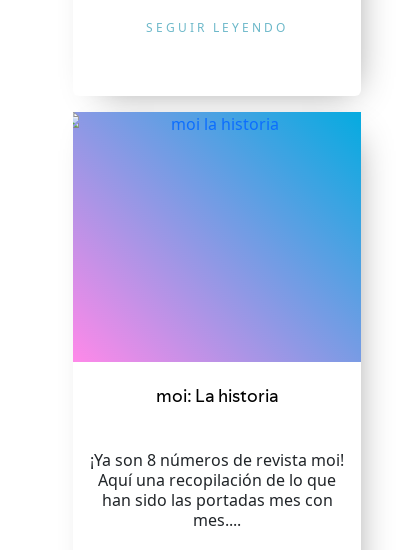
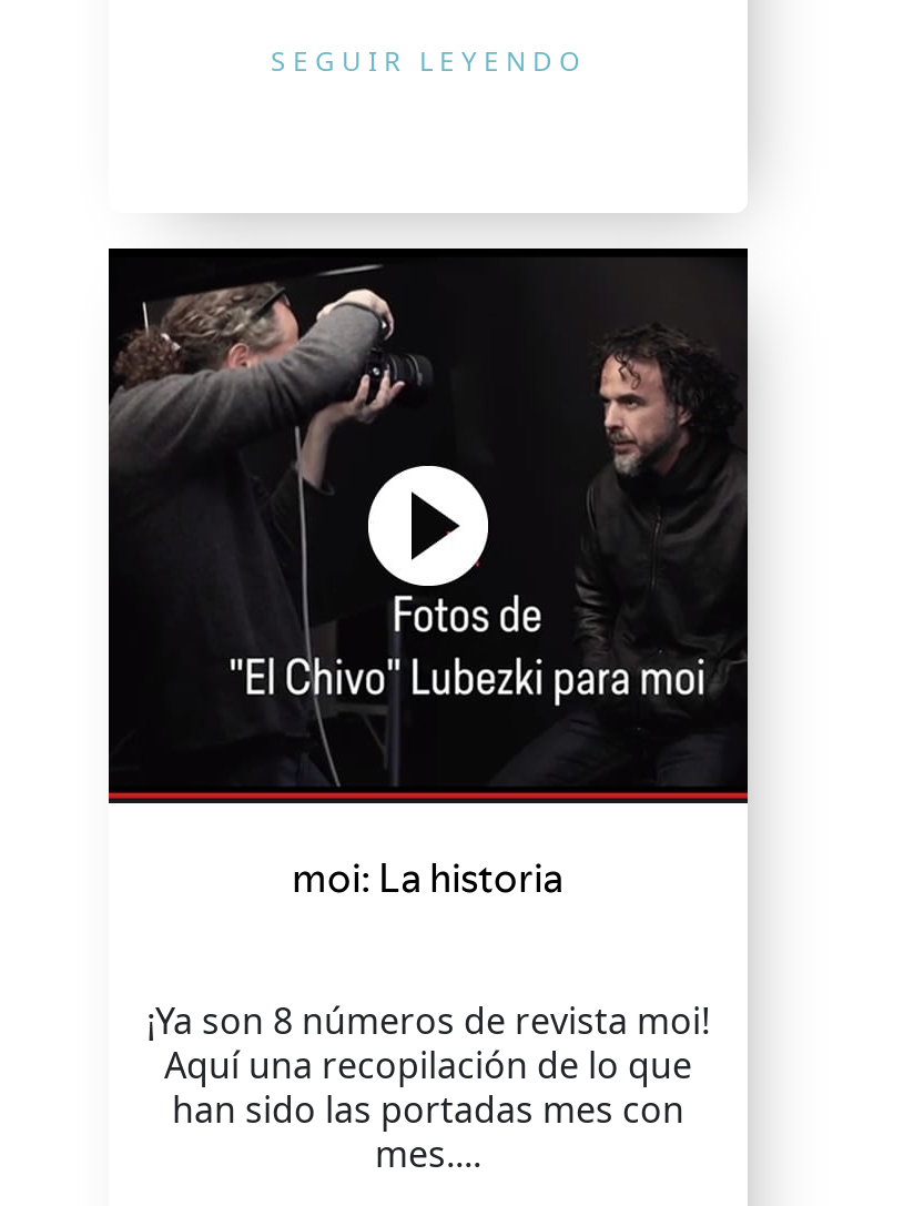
- [image]
+ [image]
